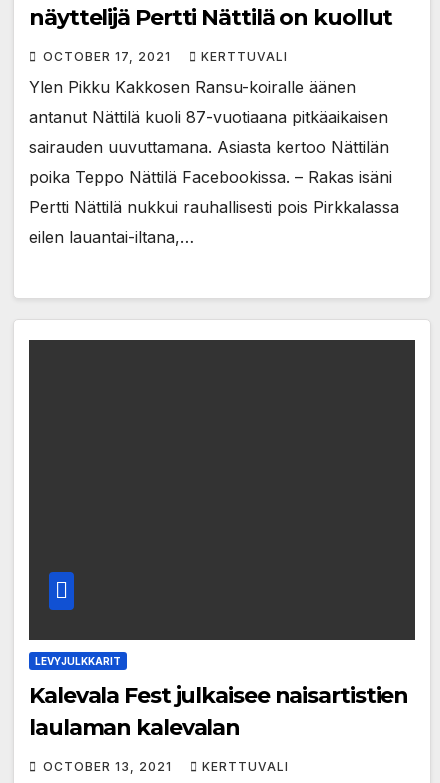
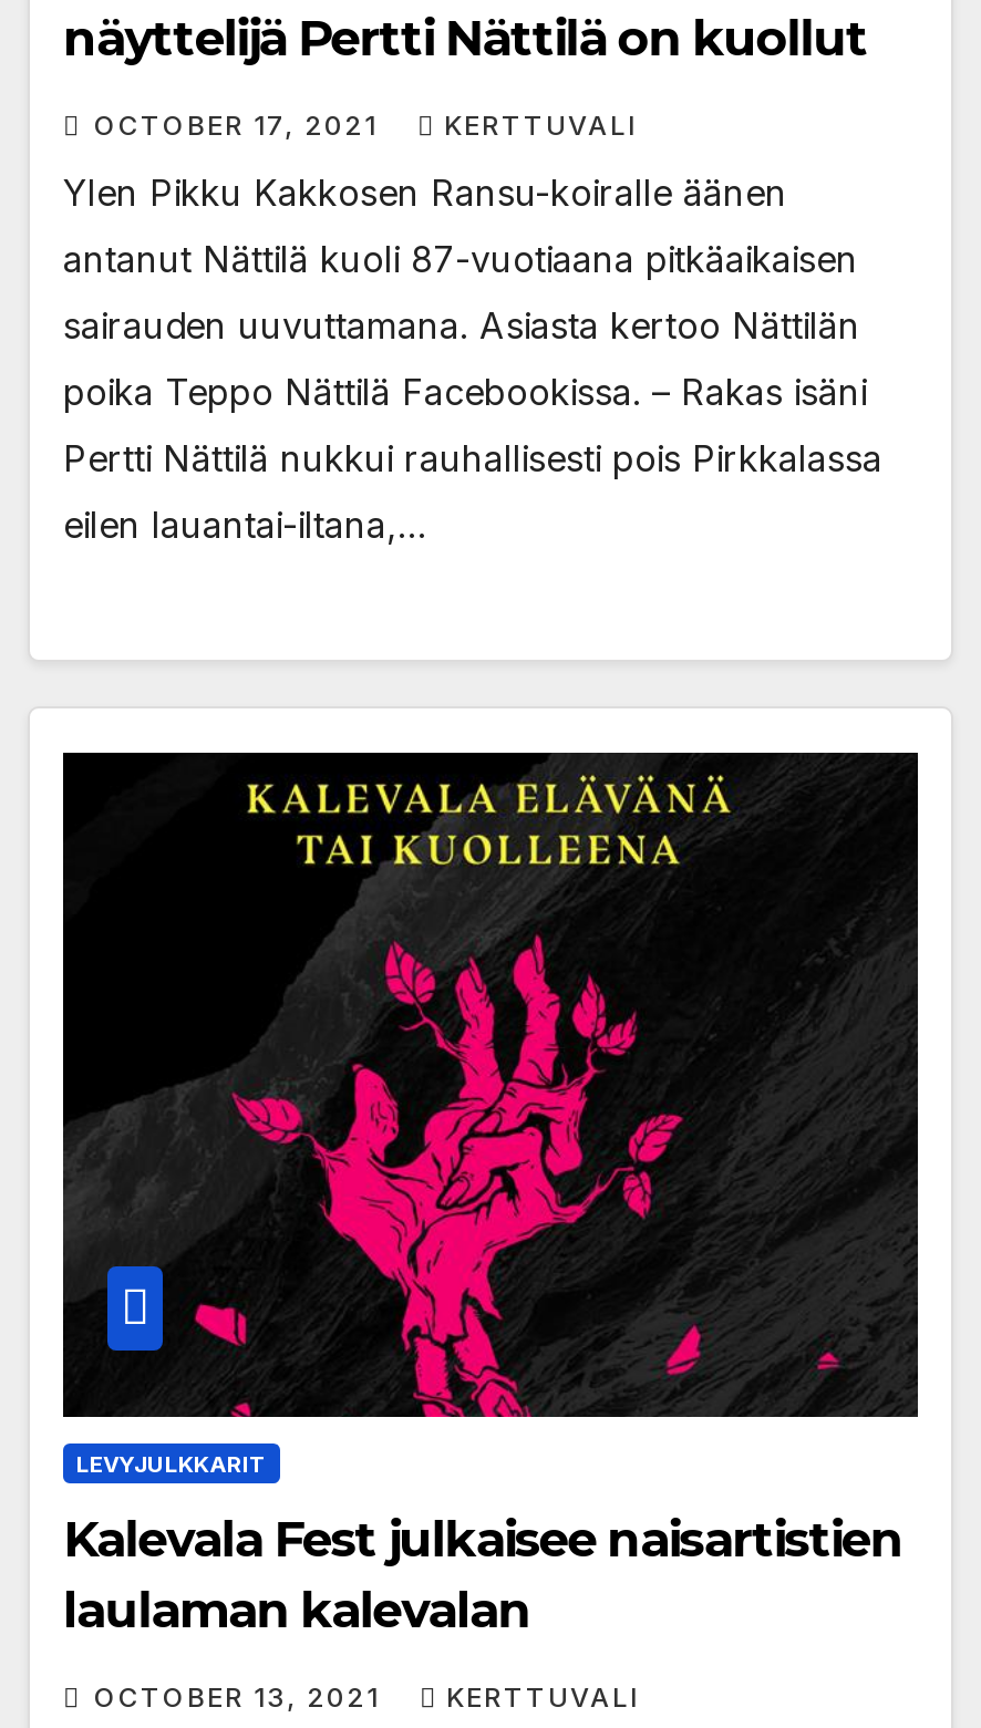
+ [image]
